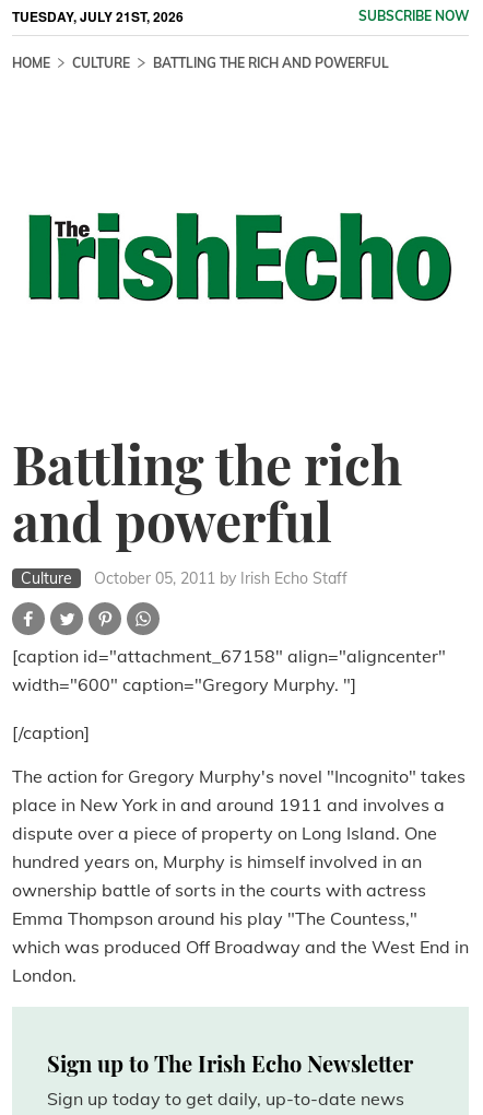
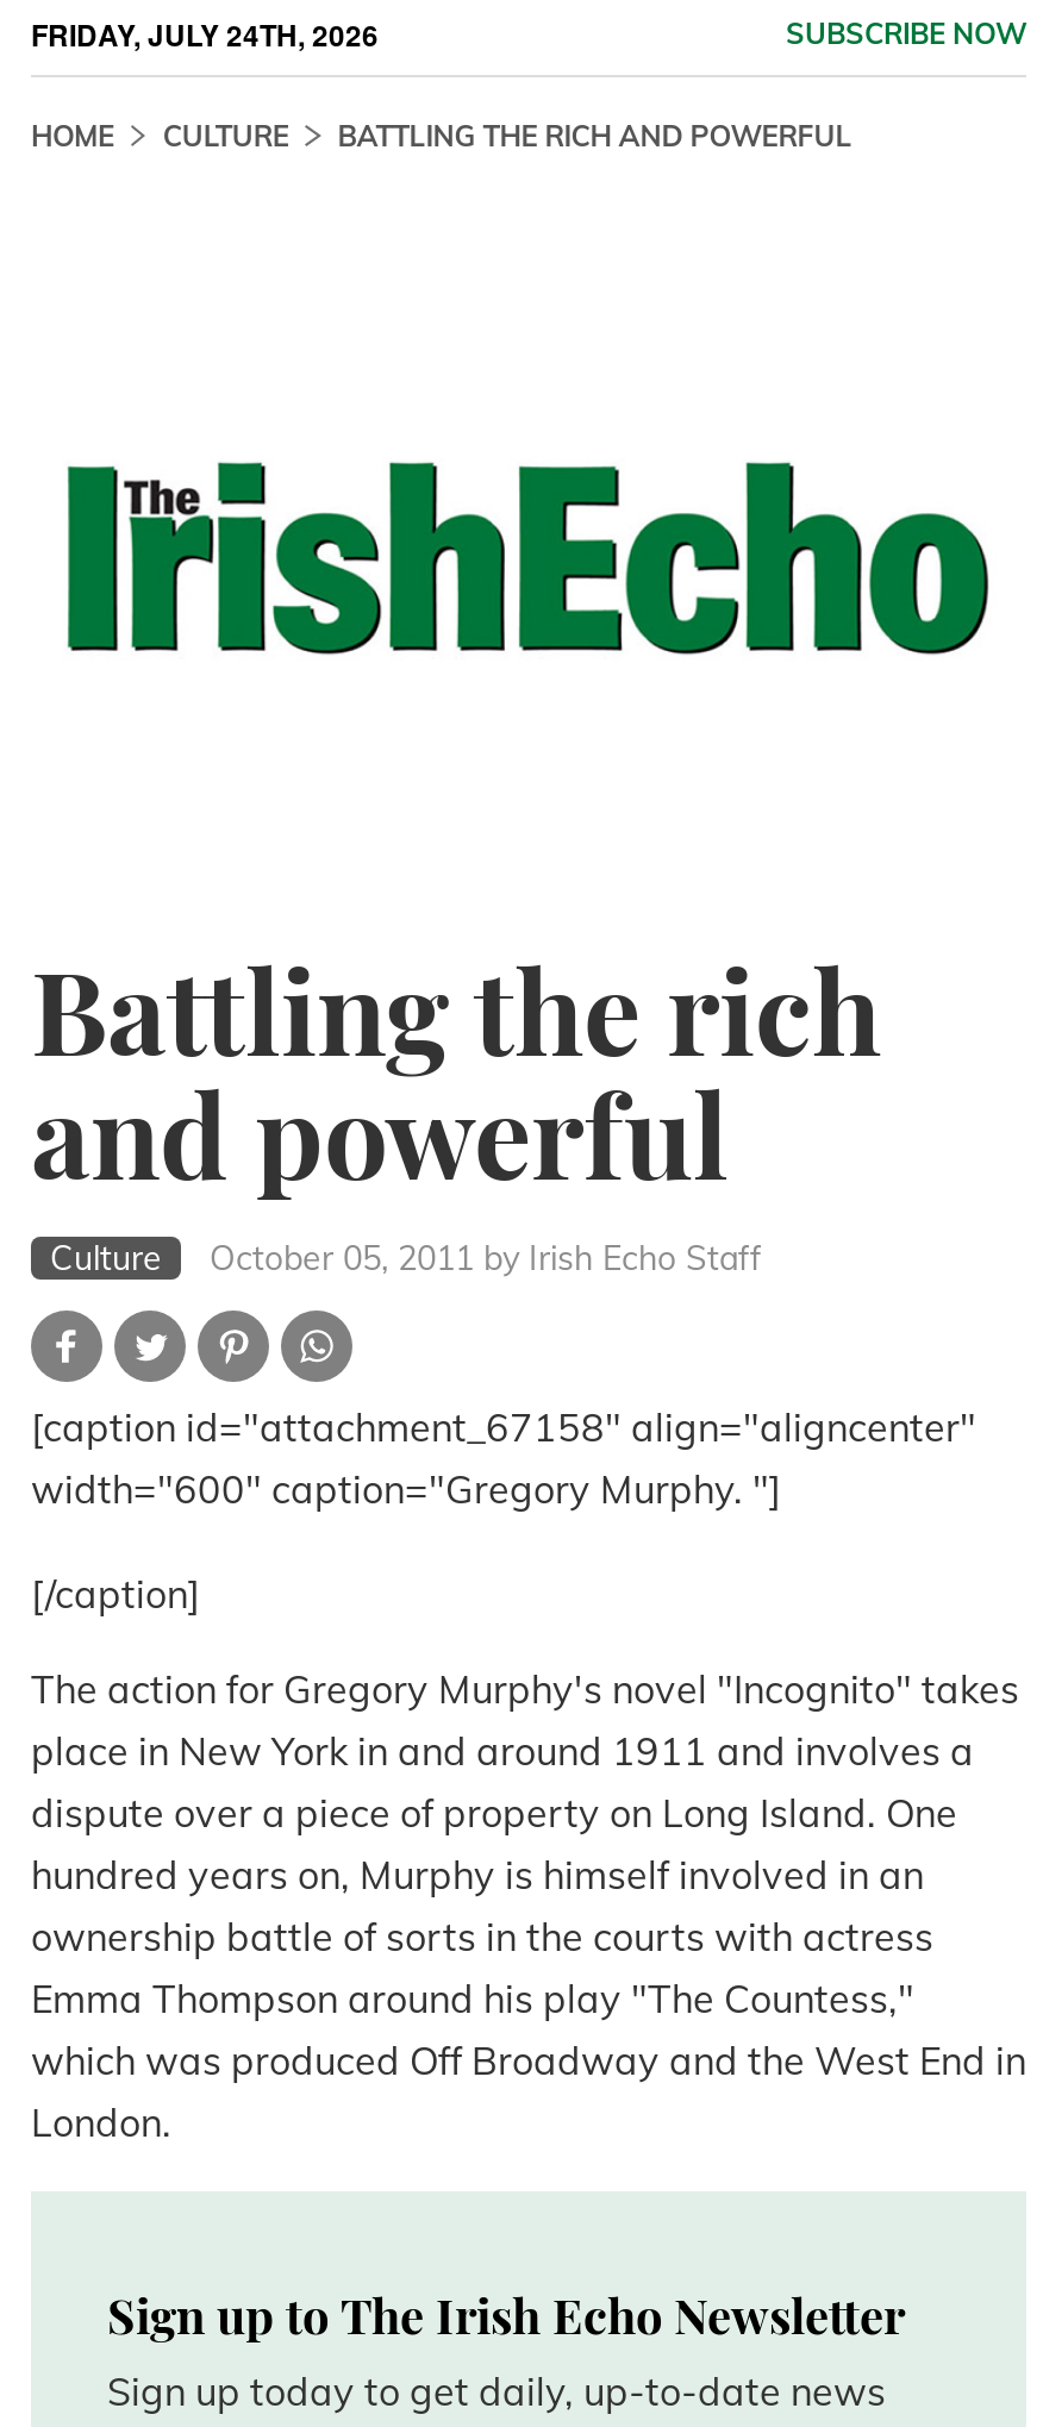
- TUESDAY, JULY 21ST, 2026
+ FRIDAY, JULY 24TH, 2026
